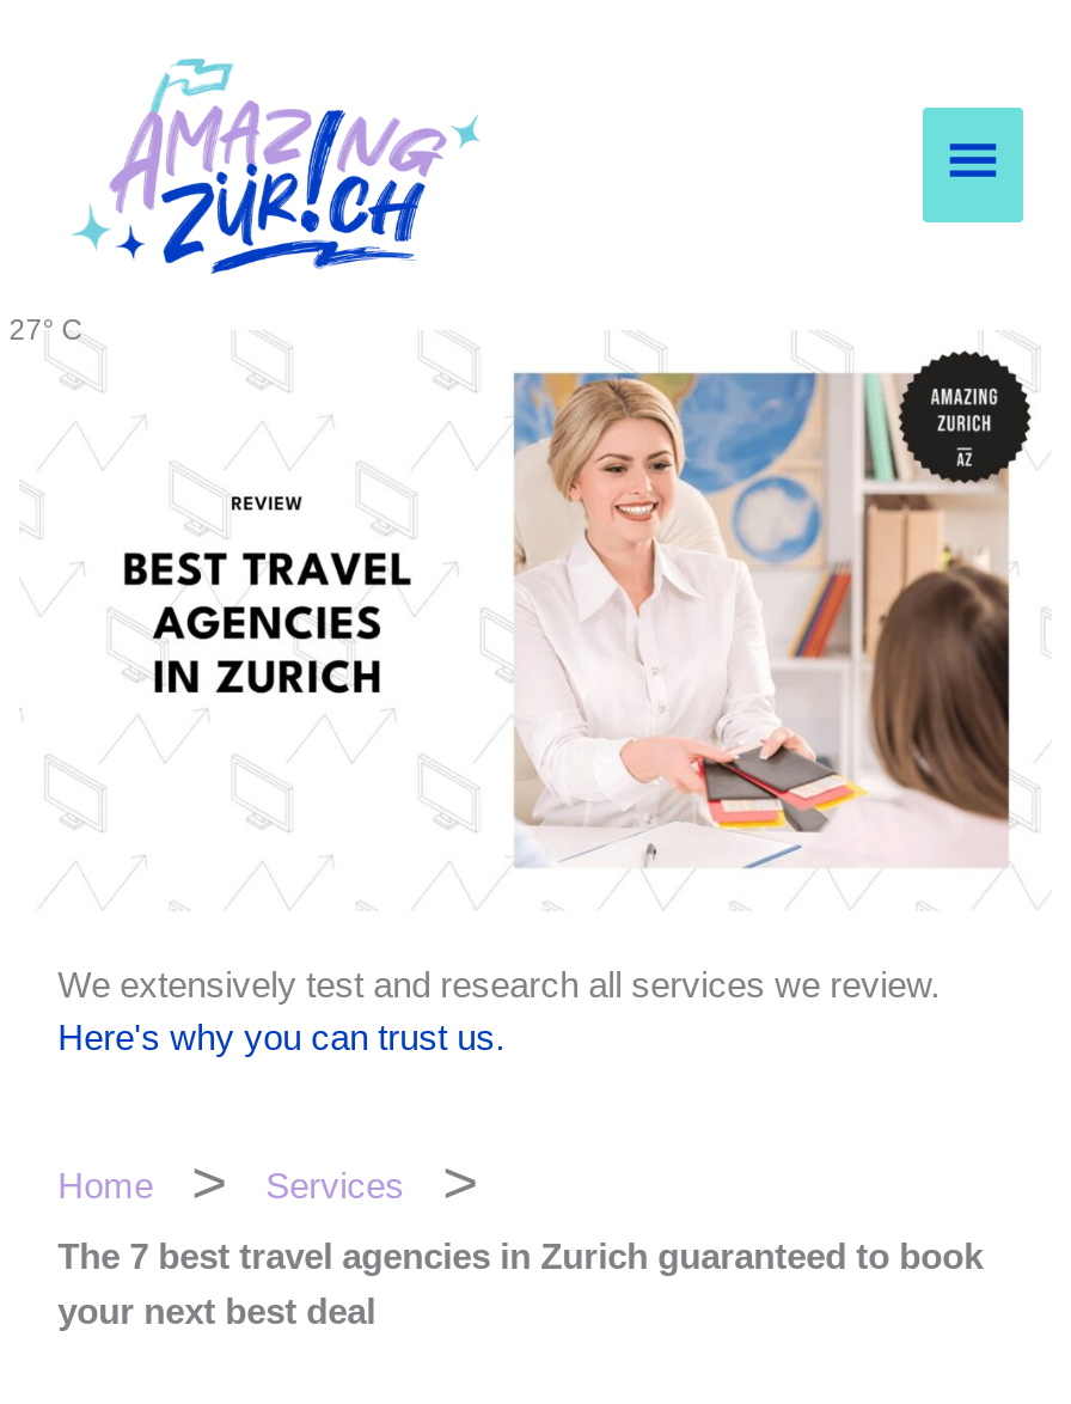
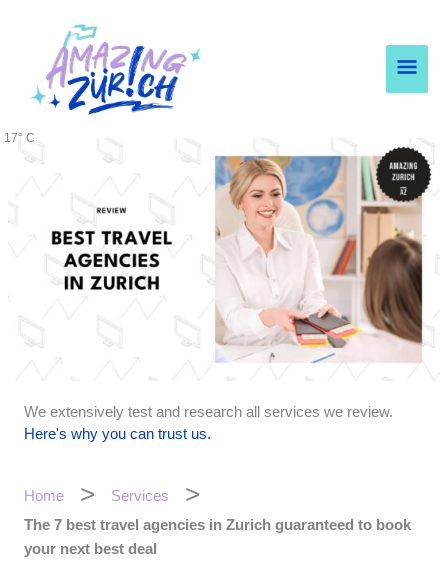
- 27° C
+ 17° C
